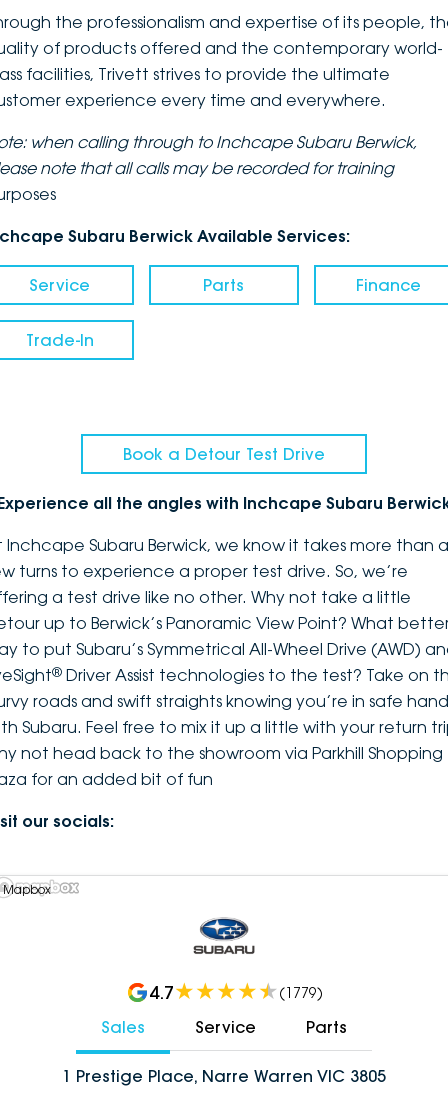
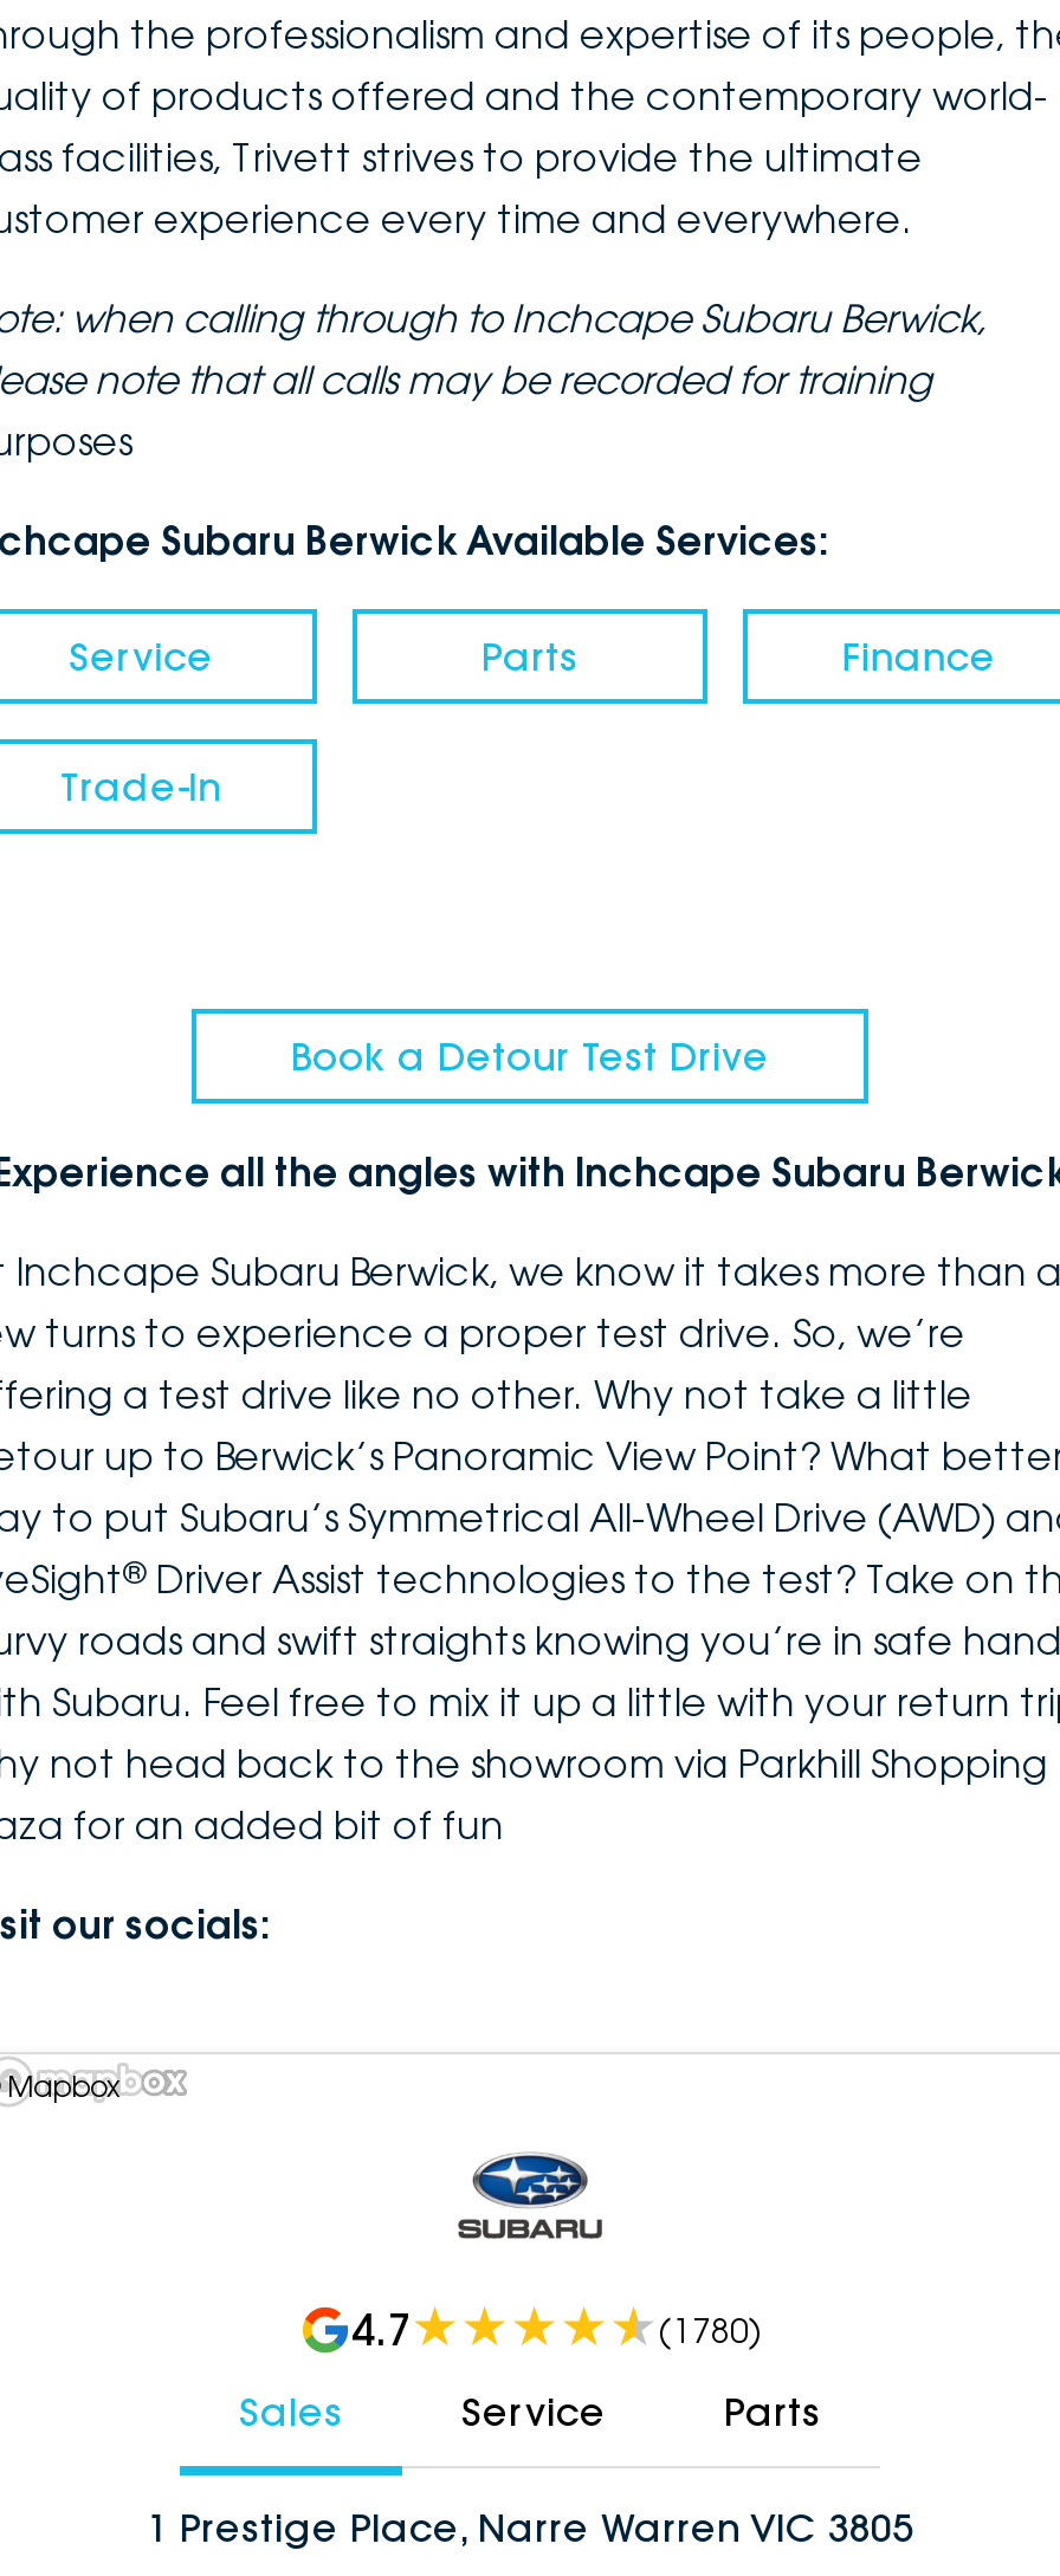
- (1779)
+ (1780)
